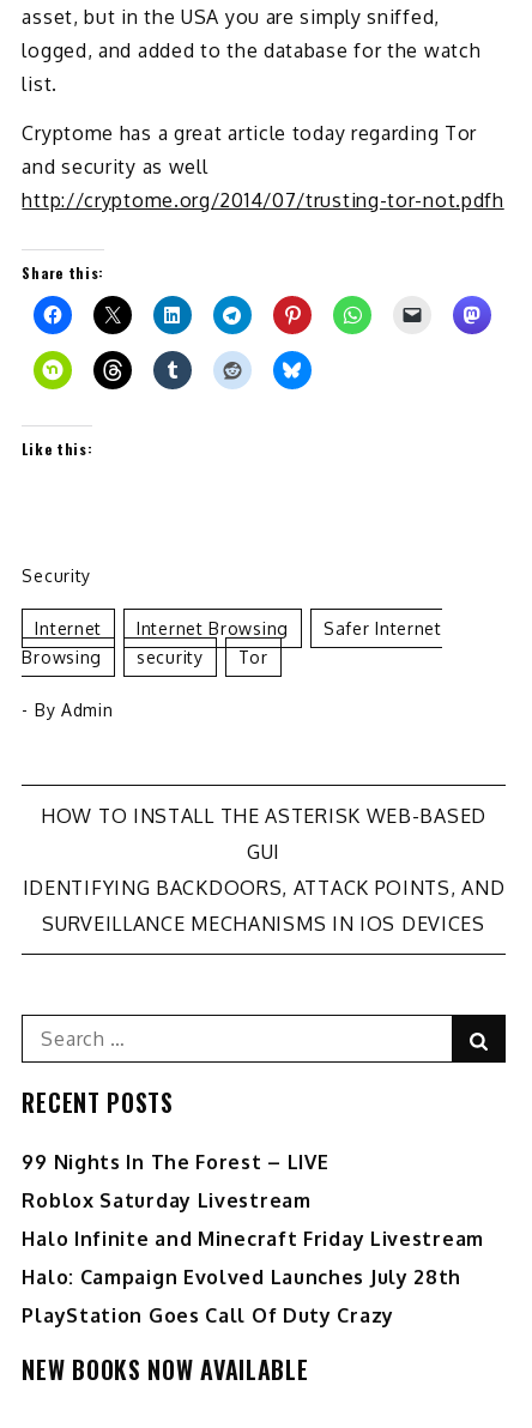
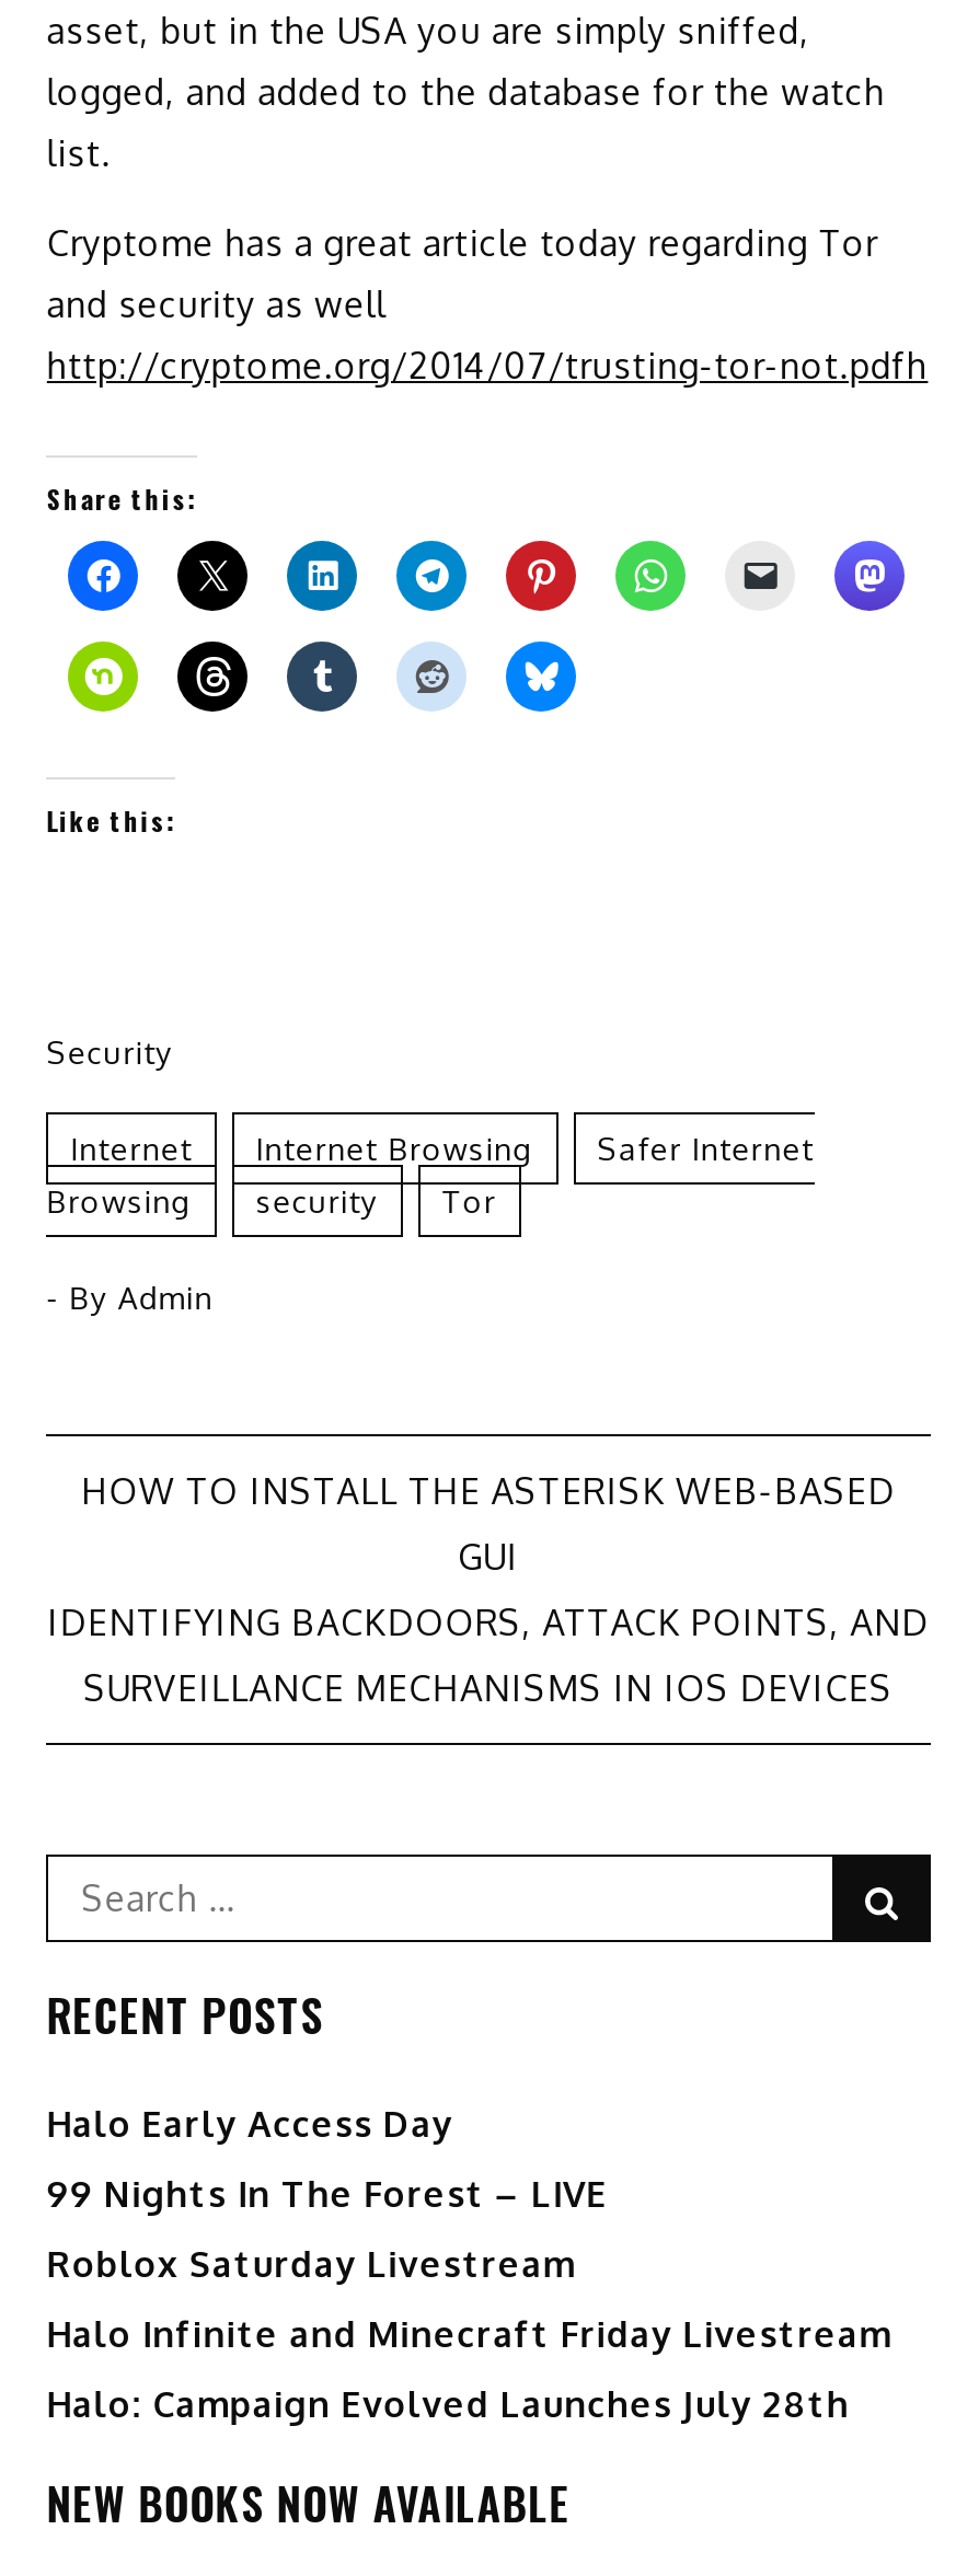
+ Halo Early Access Day

moved down: 99 Nights In The Forest – LIVE | Roblox Saturday Livestream | Halo Infinite and Minecraft Friday Livestream | Halo: Campaign Evolved Launches July 28th

- PlayStation Goes Call Of Duty Crazy
